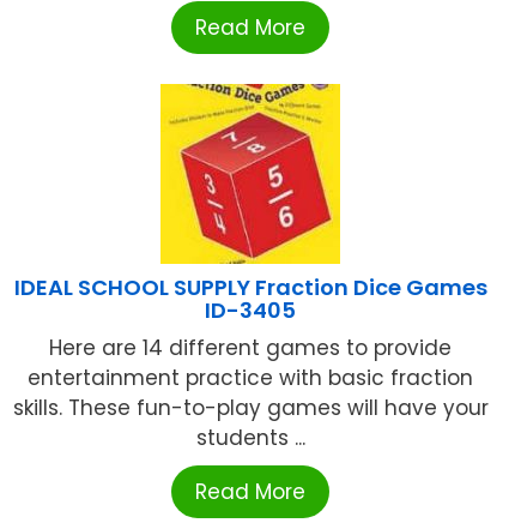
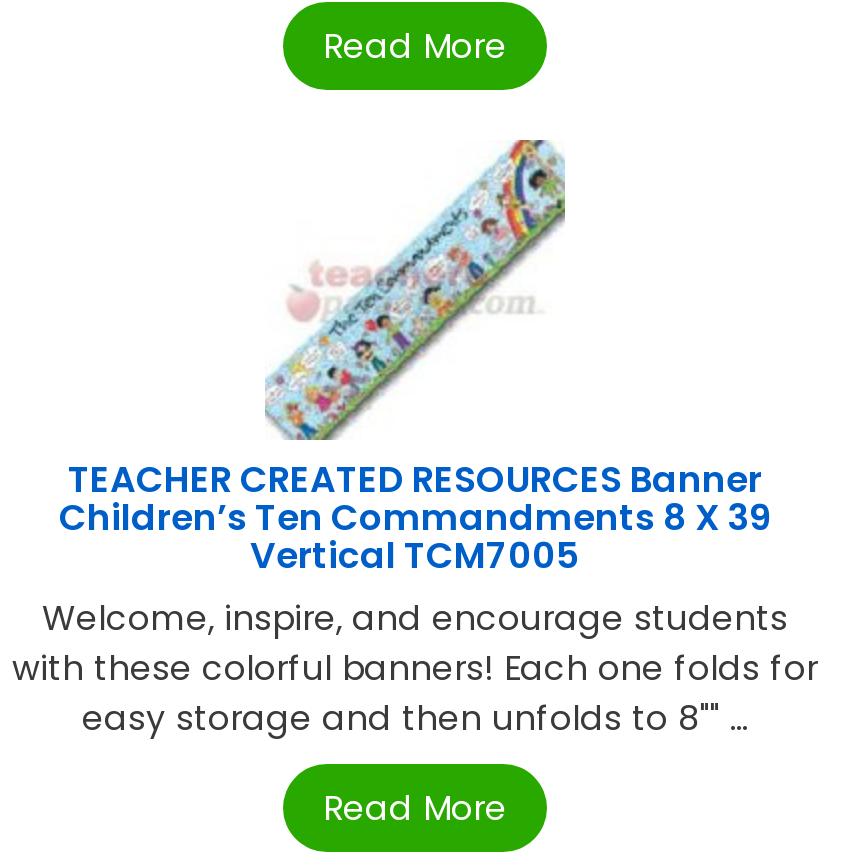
- [image]
- IDEAL SCHOOL SUPPLY Fraction Dice Games
- ID-3405
- Here are 14 different games to provide
- entertainment practice with basic fraction
- skills. These fun-to-play games will have your
- students ...
+ [image]
+ TEACHER CREATED RESOURCES Banner
+ Children’s Ten Commandments 8 X 39
+ Vertical TCM7005
+ Welcome, inspire, and encourage students
+ with these colorful banners! Each one folds for
+ easy storage and then unfolds to 8"" ...
